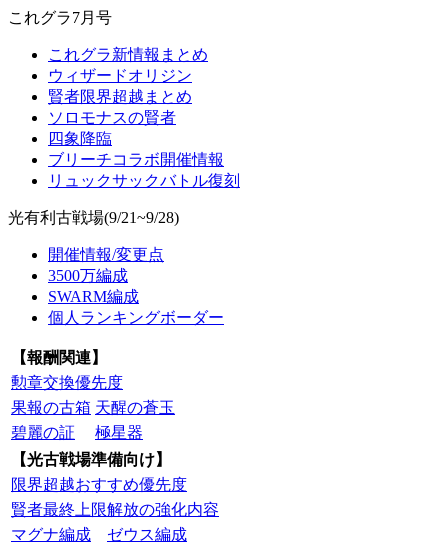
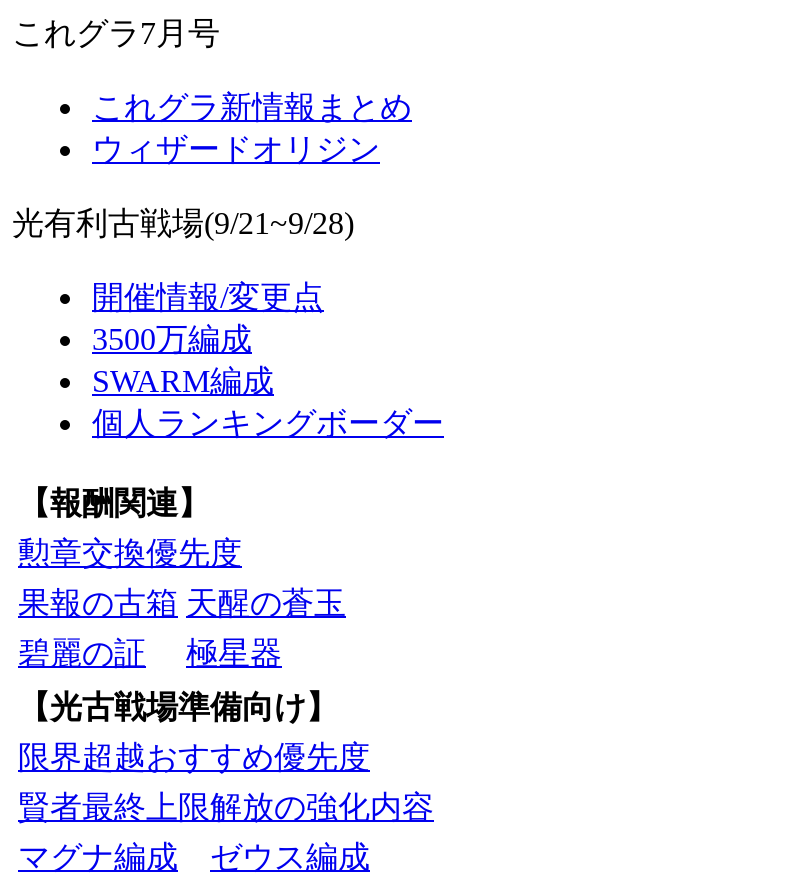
- 賢者限界超越まとめ
- ソロモナスの賢者
- 四象降臨
- ブリーチコラボ開催情報
- リュックサックバトル復刻
